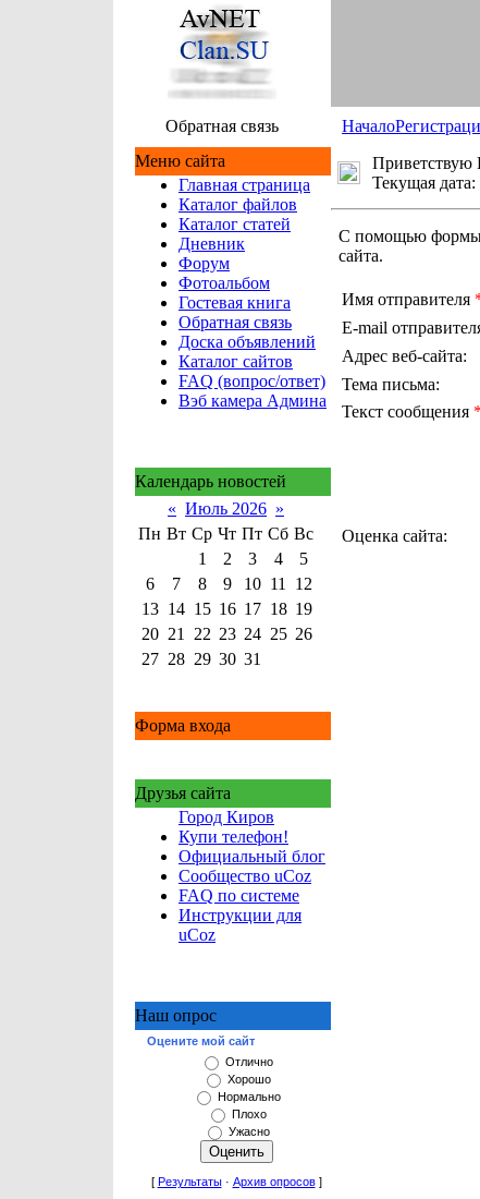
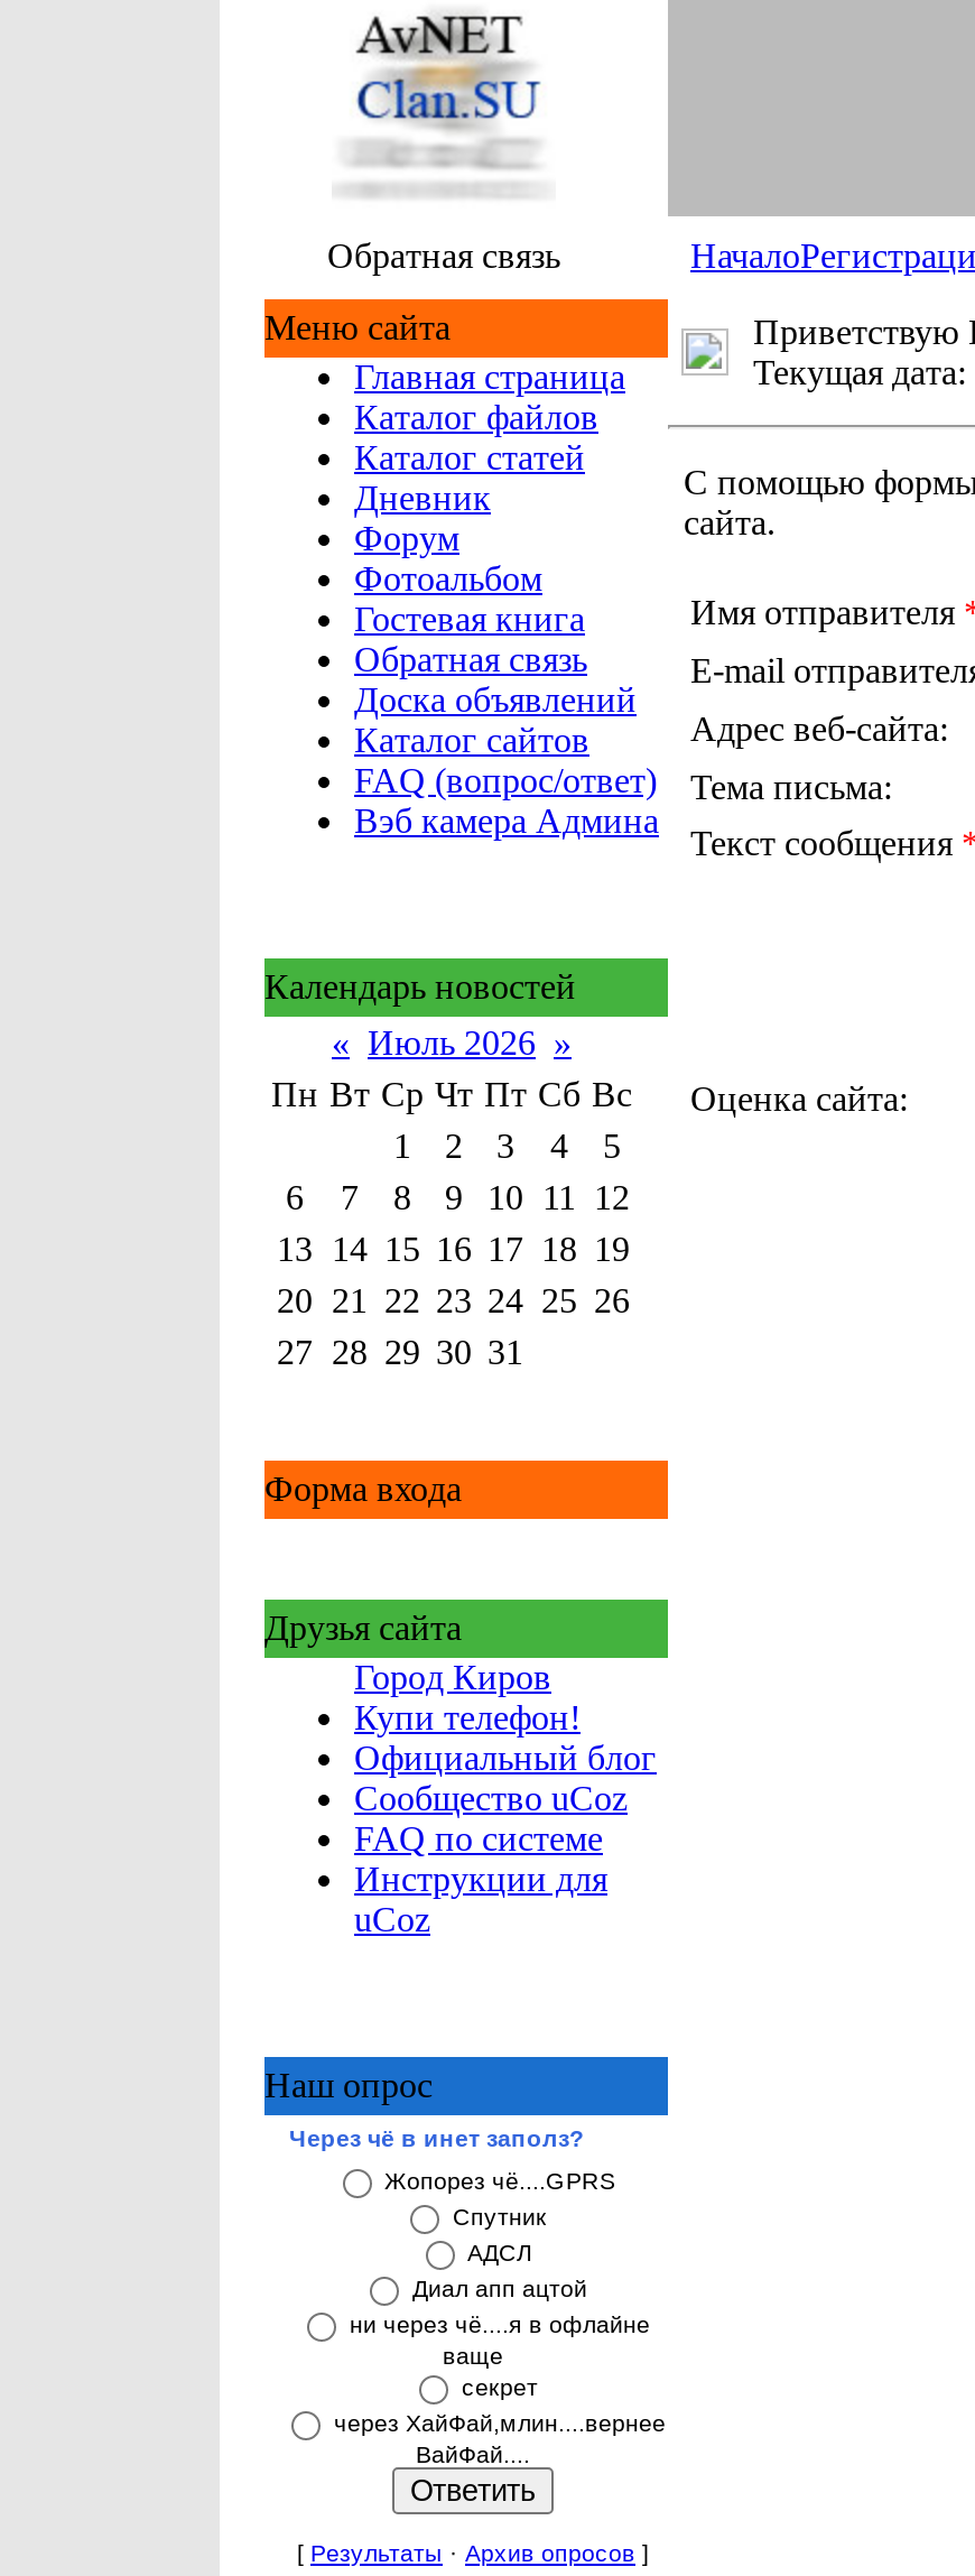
- Оцените мой сайт
+ Через чё в инет заполз?

- Отлично
- Хорошо
- Нормально
- Плохо
- Ужасно
+ Жопорез чё....GPRS
+ Спутник
+ АДСЛ
+ Диал апп ацтой
+ ни через чё....я в офлайне
+ ваще
+ секрет
+ через ХайФай,млин....вернее
+ ВайФай....
